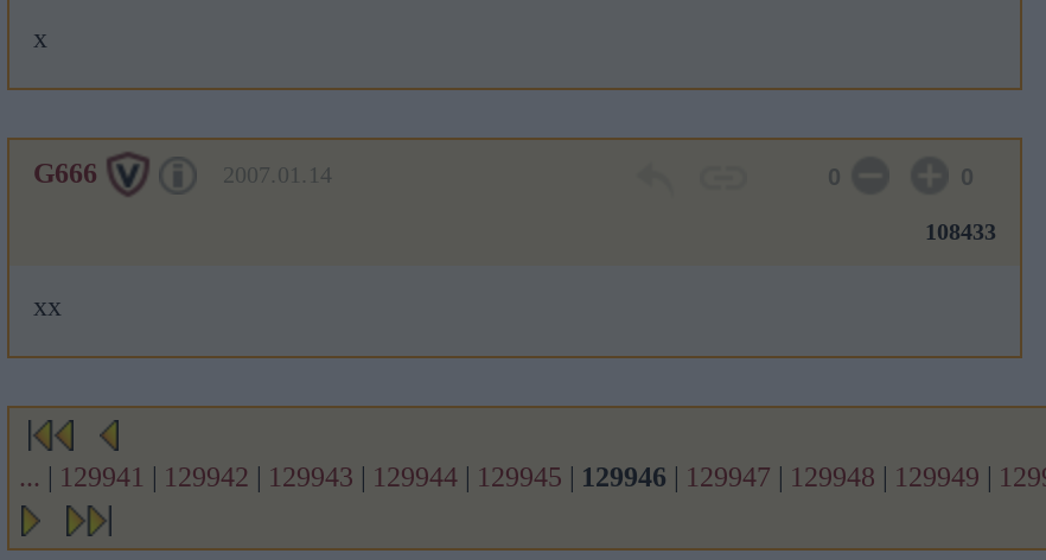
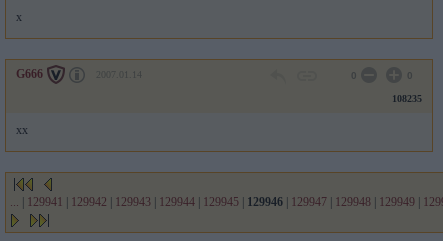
- 108433
+ 108235
